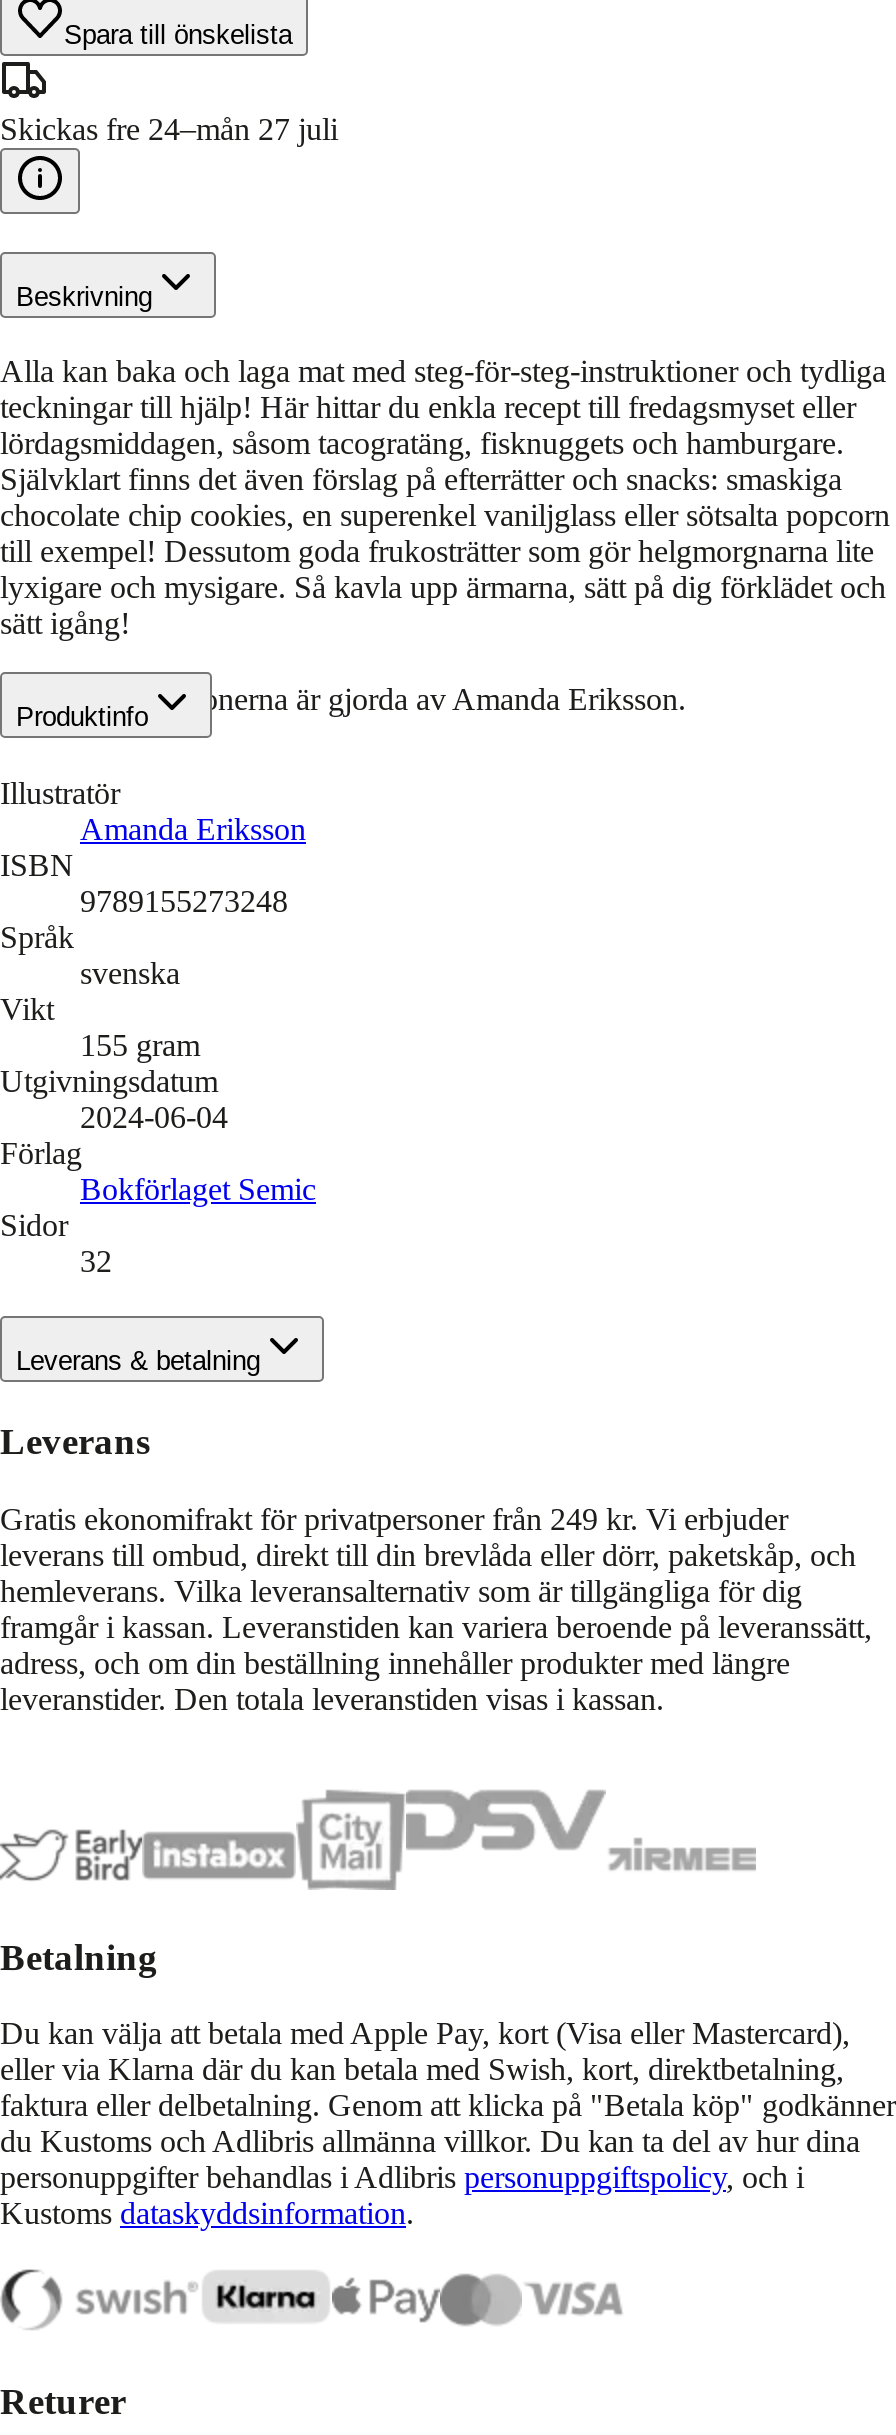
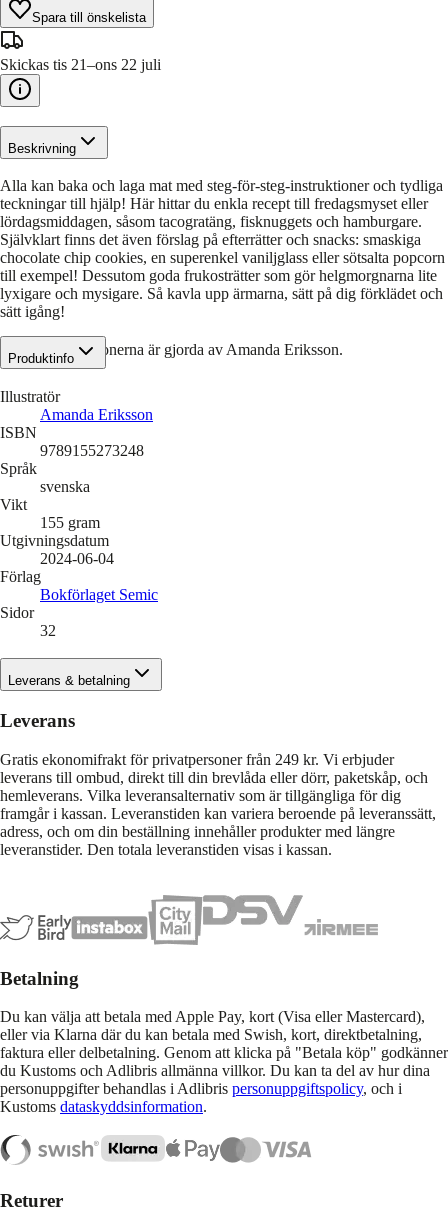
- Skickas fre 24–mån 27 juli
+ Skickas tis 21–ons 22 juli
